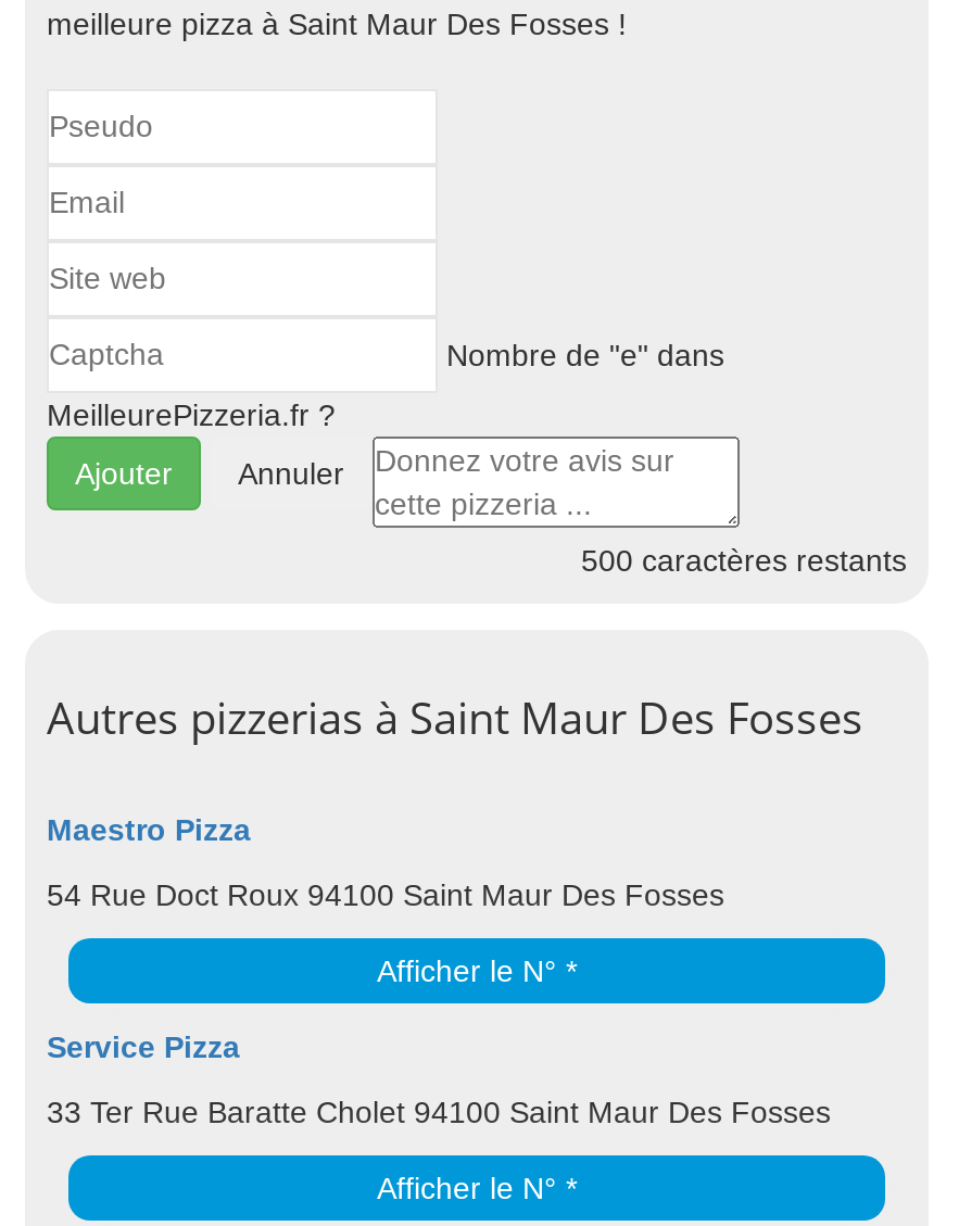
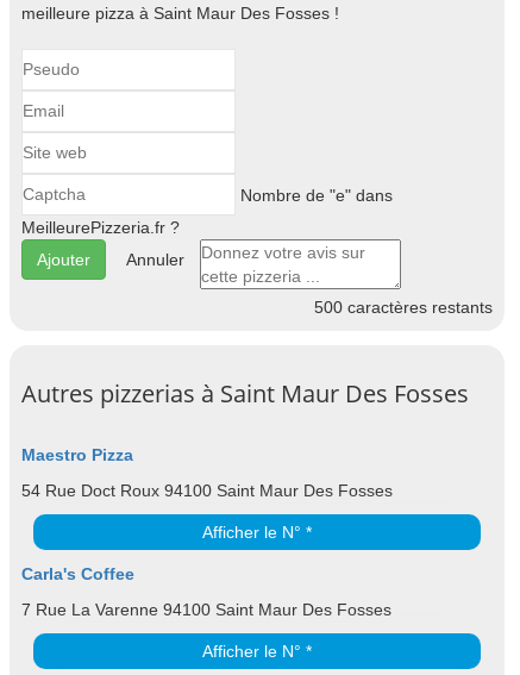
- Service Pizza
+ Carla's Coffee

- 33 Ter Rue Baratte Cholet 94100 Saint Maur Des Fosses
+ 7 Rue La Varenne 94100 Saint Maur Des Fosses
